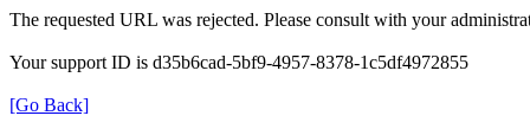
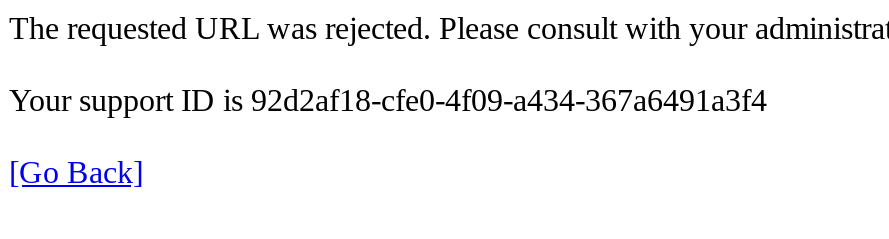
- Your support ID is d35b6cad-5bf9-4957-8378-1c5df4972855
+ Your support ID is 92d2af18-cfe0-4f09-a434-367a6491a3f4
